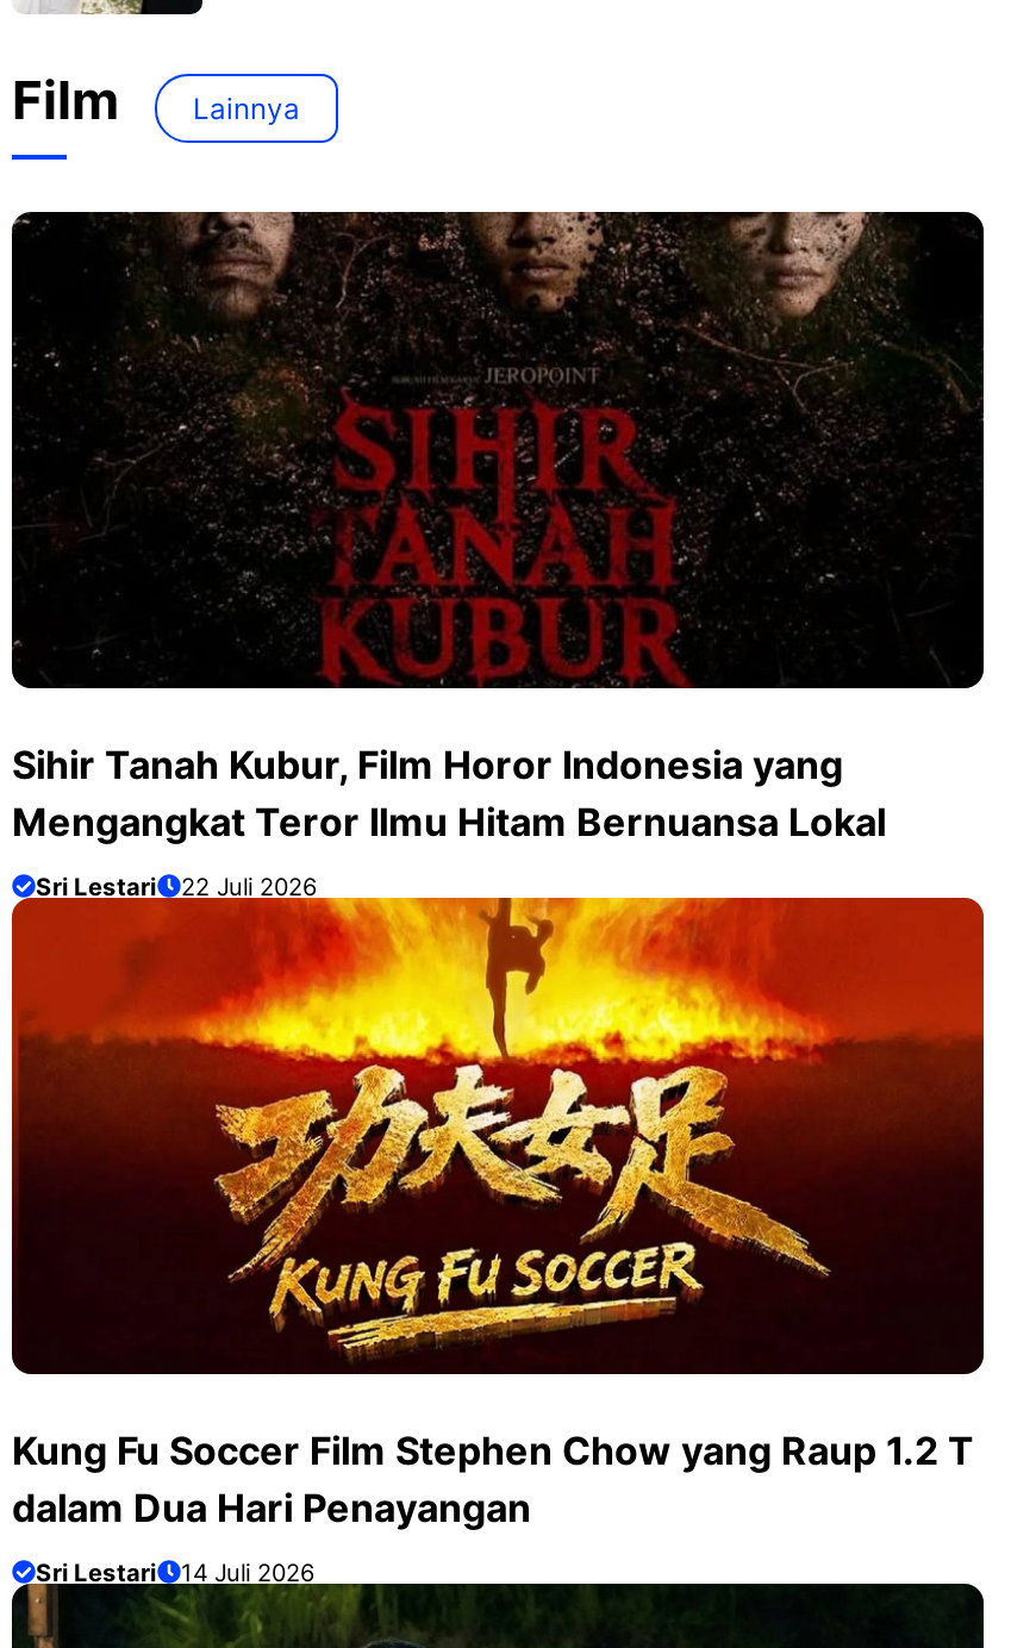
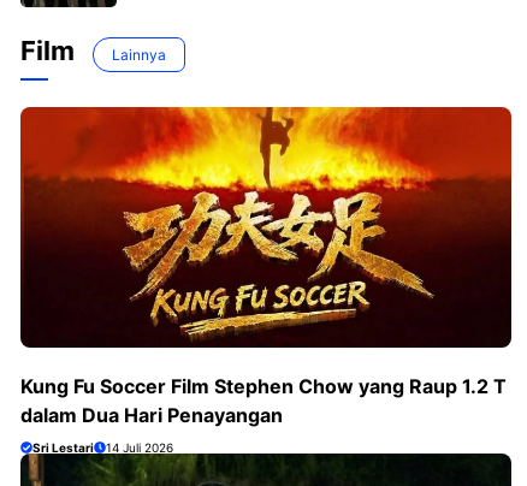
- [image]
- Sihir Tanah Kubur, Film Horor Indonesia yang
- Mengangkat Teror Ilmu Hitam Bernuansa Lokal
- Sri Lestari
- 22 Juli 2026
